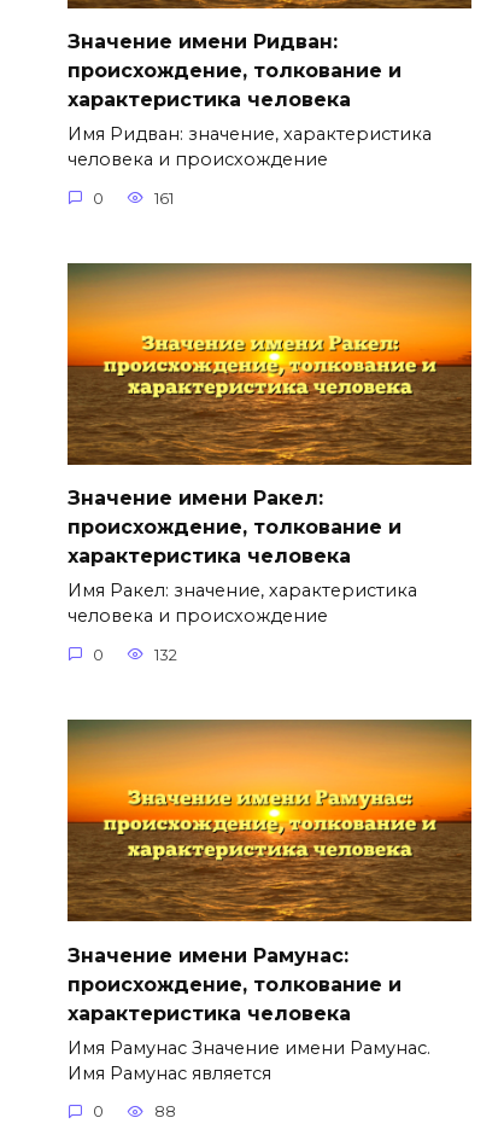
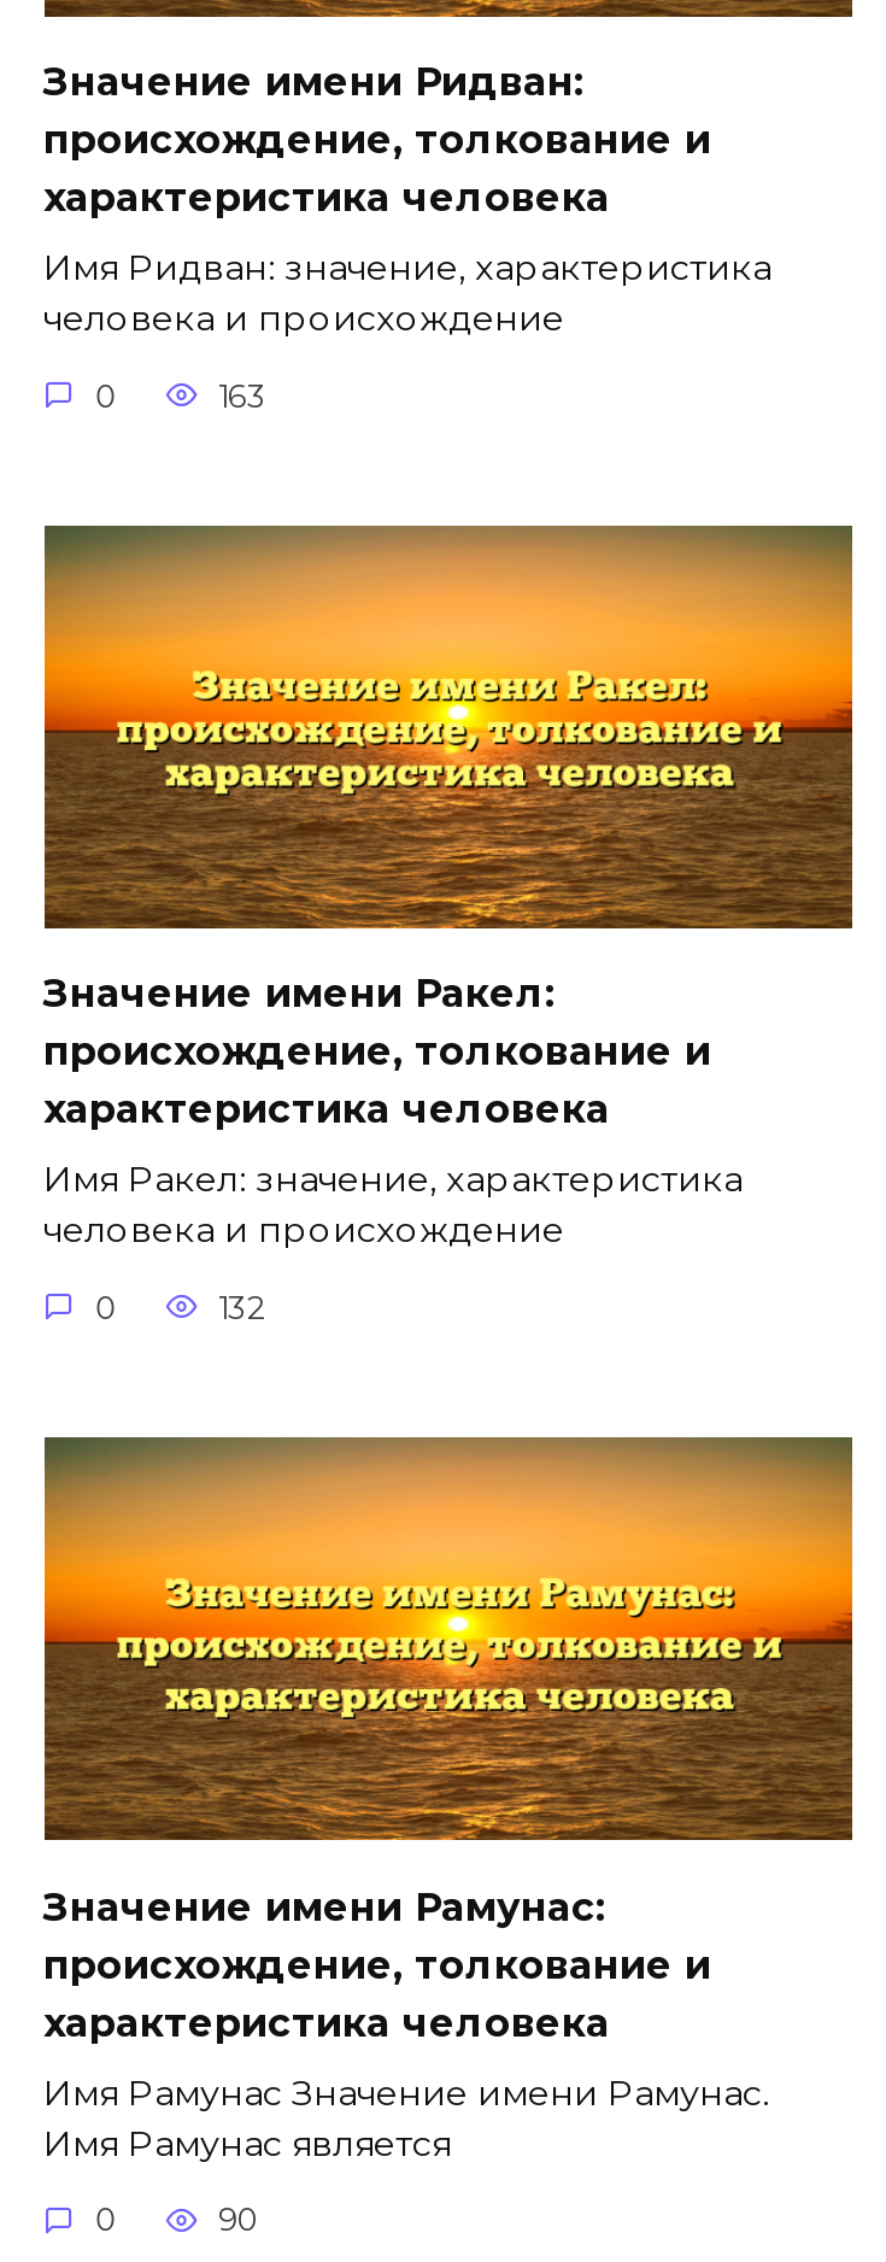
- 161
+ 163

- 88
+ 90
